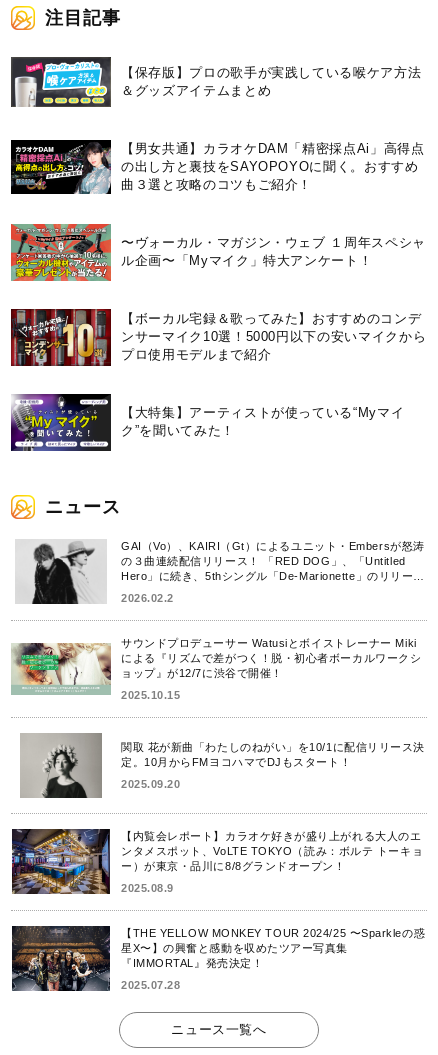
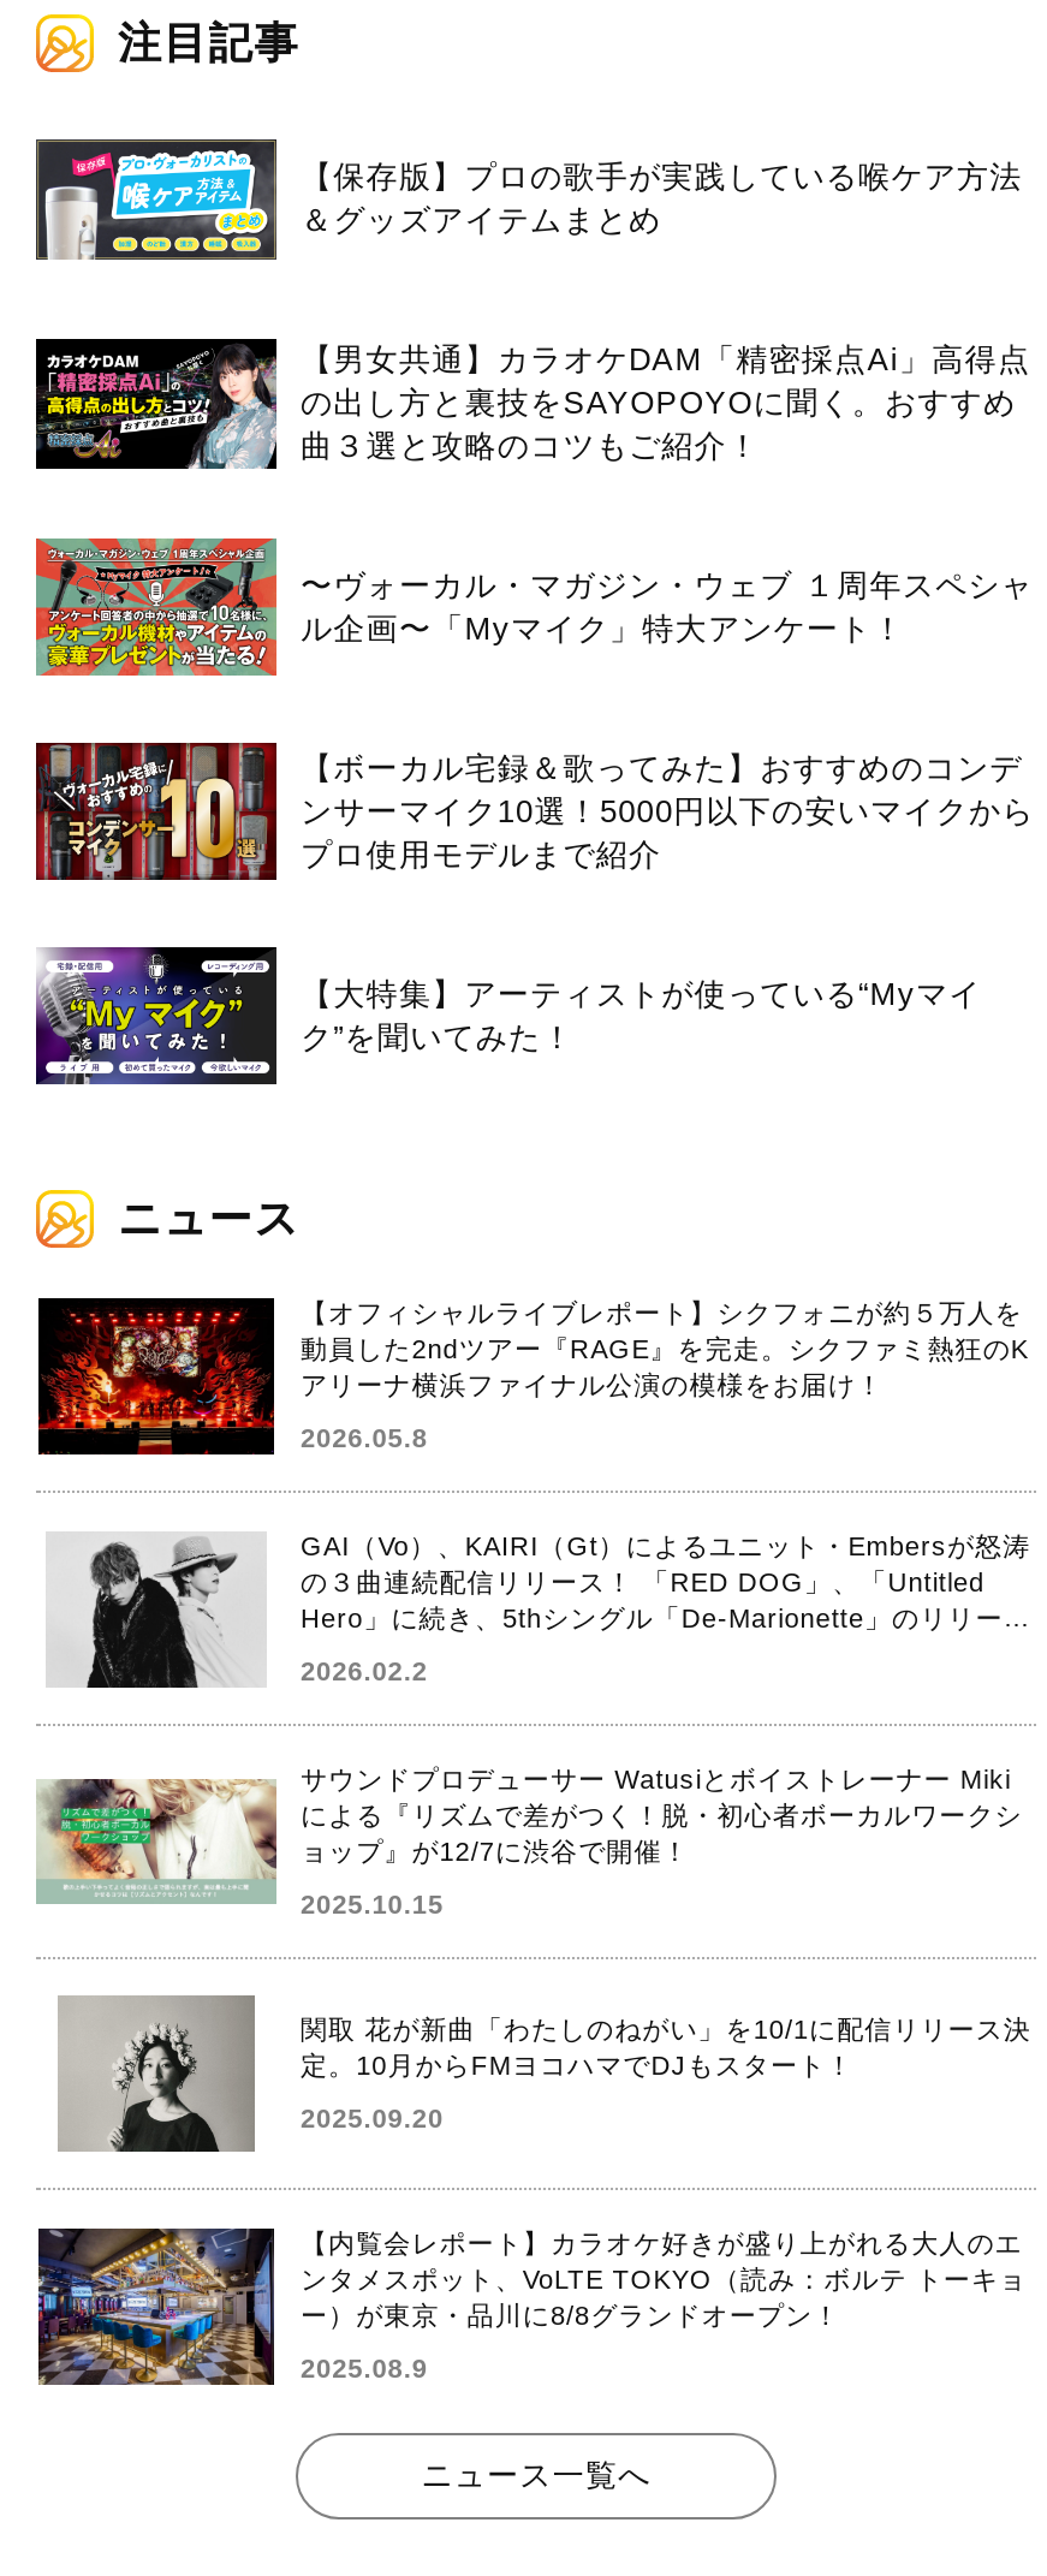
+ [image]
+ 【オフィシャルライブレポート】シクフォニが約５万人を
+ 動員した2ndツアー『RAGE』を完走。シクファミ熱狂のK
+ アリーナ横浜ファイナル公演の模様をお届け！
+ 2026.05.8

moved down: [image] | GAI（Vo）、KAIRI（Gt）によるユニット・Embersが怒涛 | の３曲連続配信リリース！ 「RED DOG」、「Untitled | ... | ー）が東京・品川に8/8グランドオープン！ | 2025.08.9

- [image]
- 【THE YELLOW MONKEY TOUR 2024/25 〜Sparkleの惑
- 星X〜】の興奮と感動を収めたツアー写真集
- 『IMMORTAL』発売決定！
- 2025.07.28
